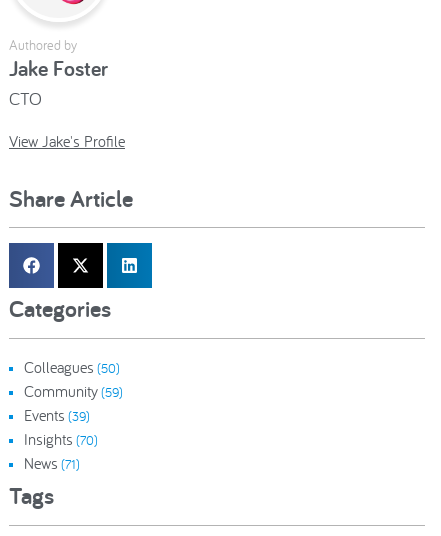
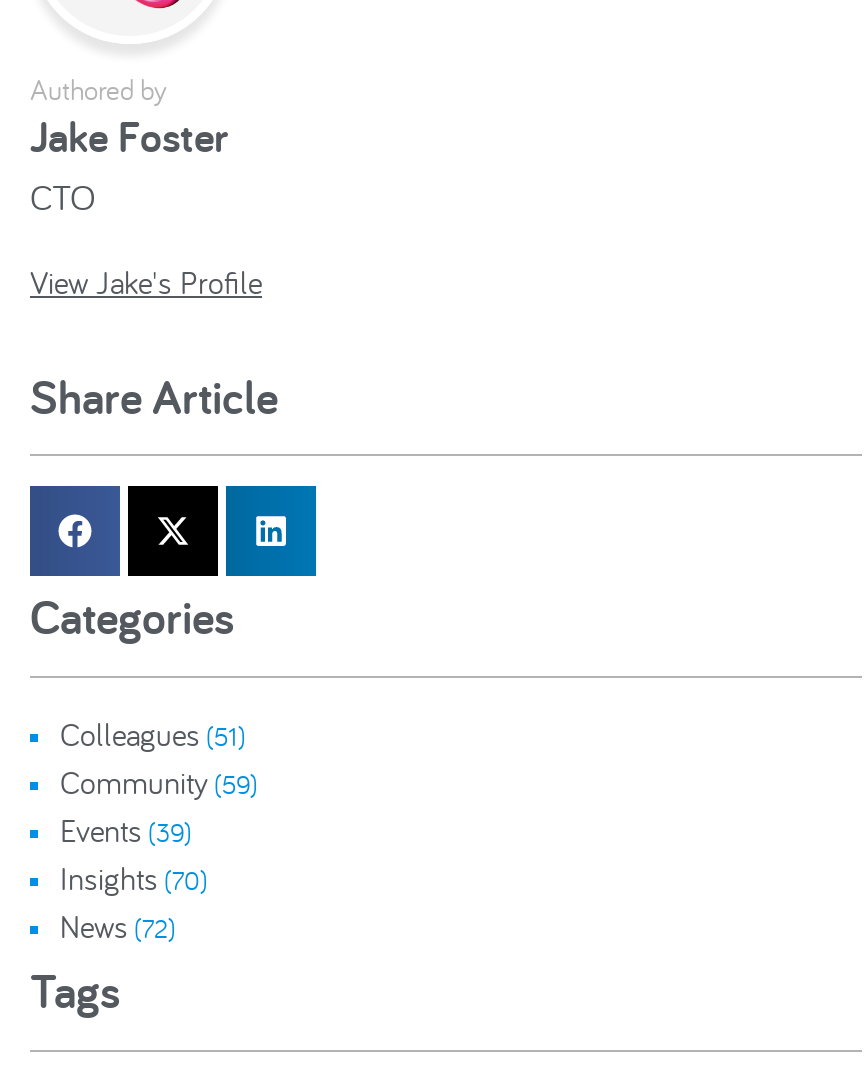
- Colleagues (50)
+ Colleagues (51)

- News (71)
+ News (72)
